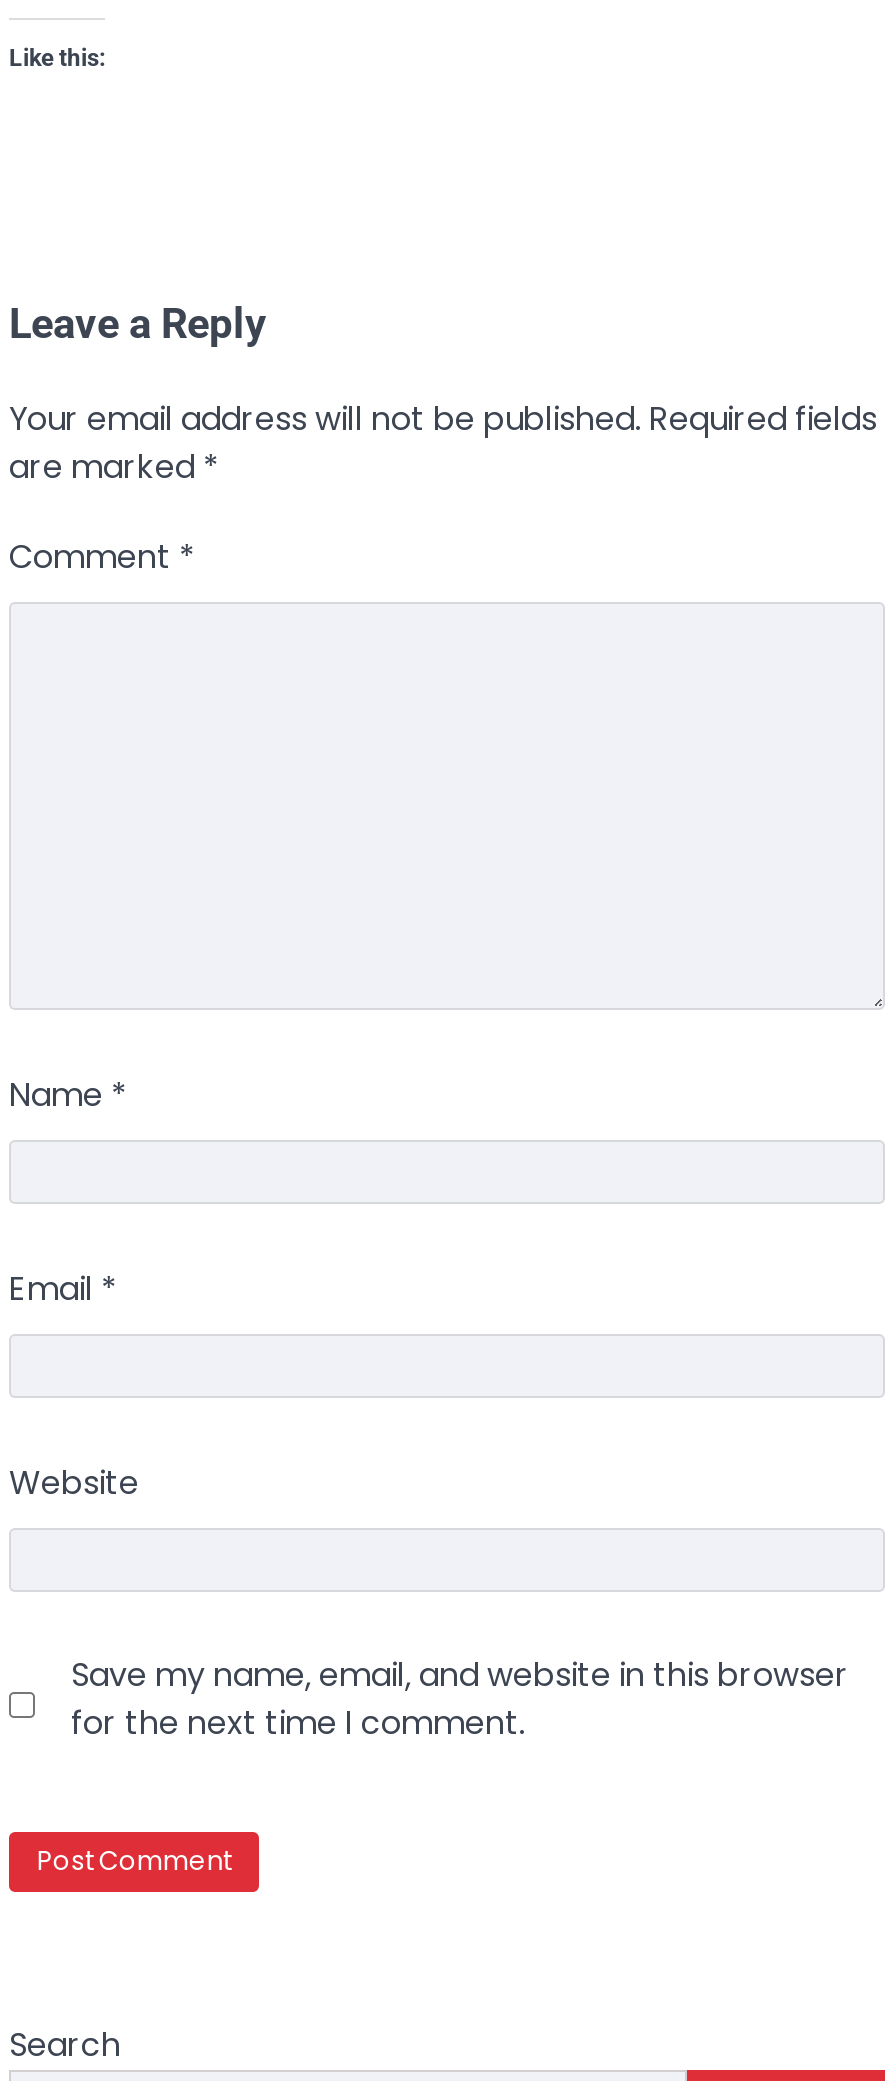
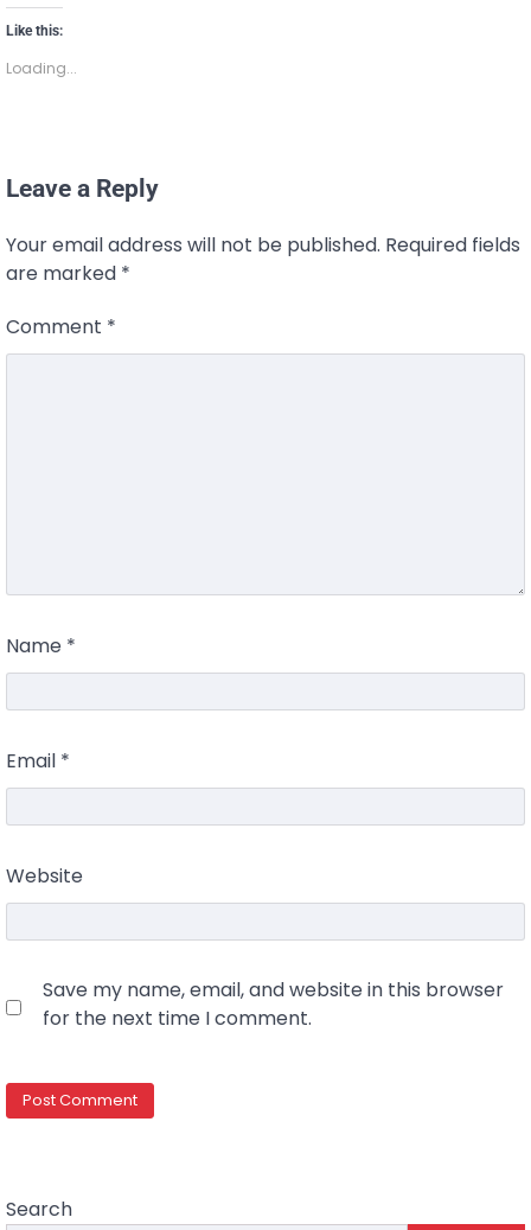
+ Loading...
